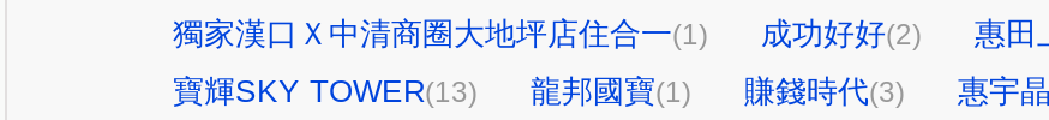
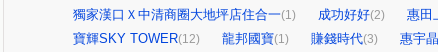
- 寶輝SKY TOWER(13)
+ 寶輝SKY TOWER(12)
